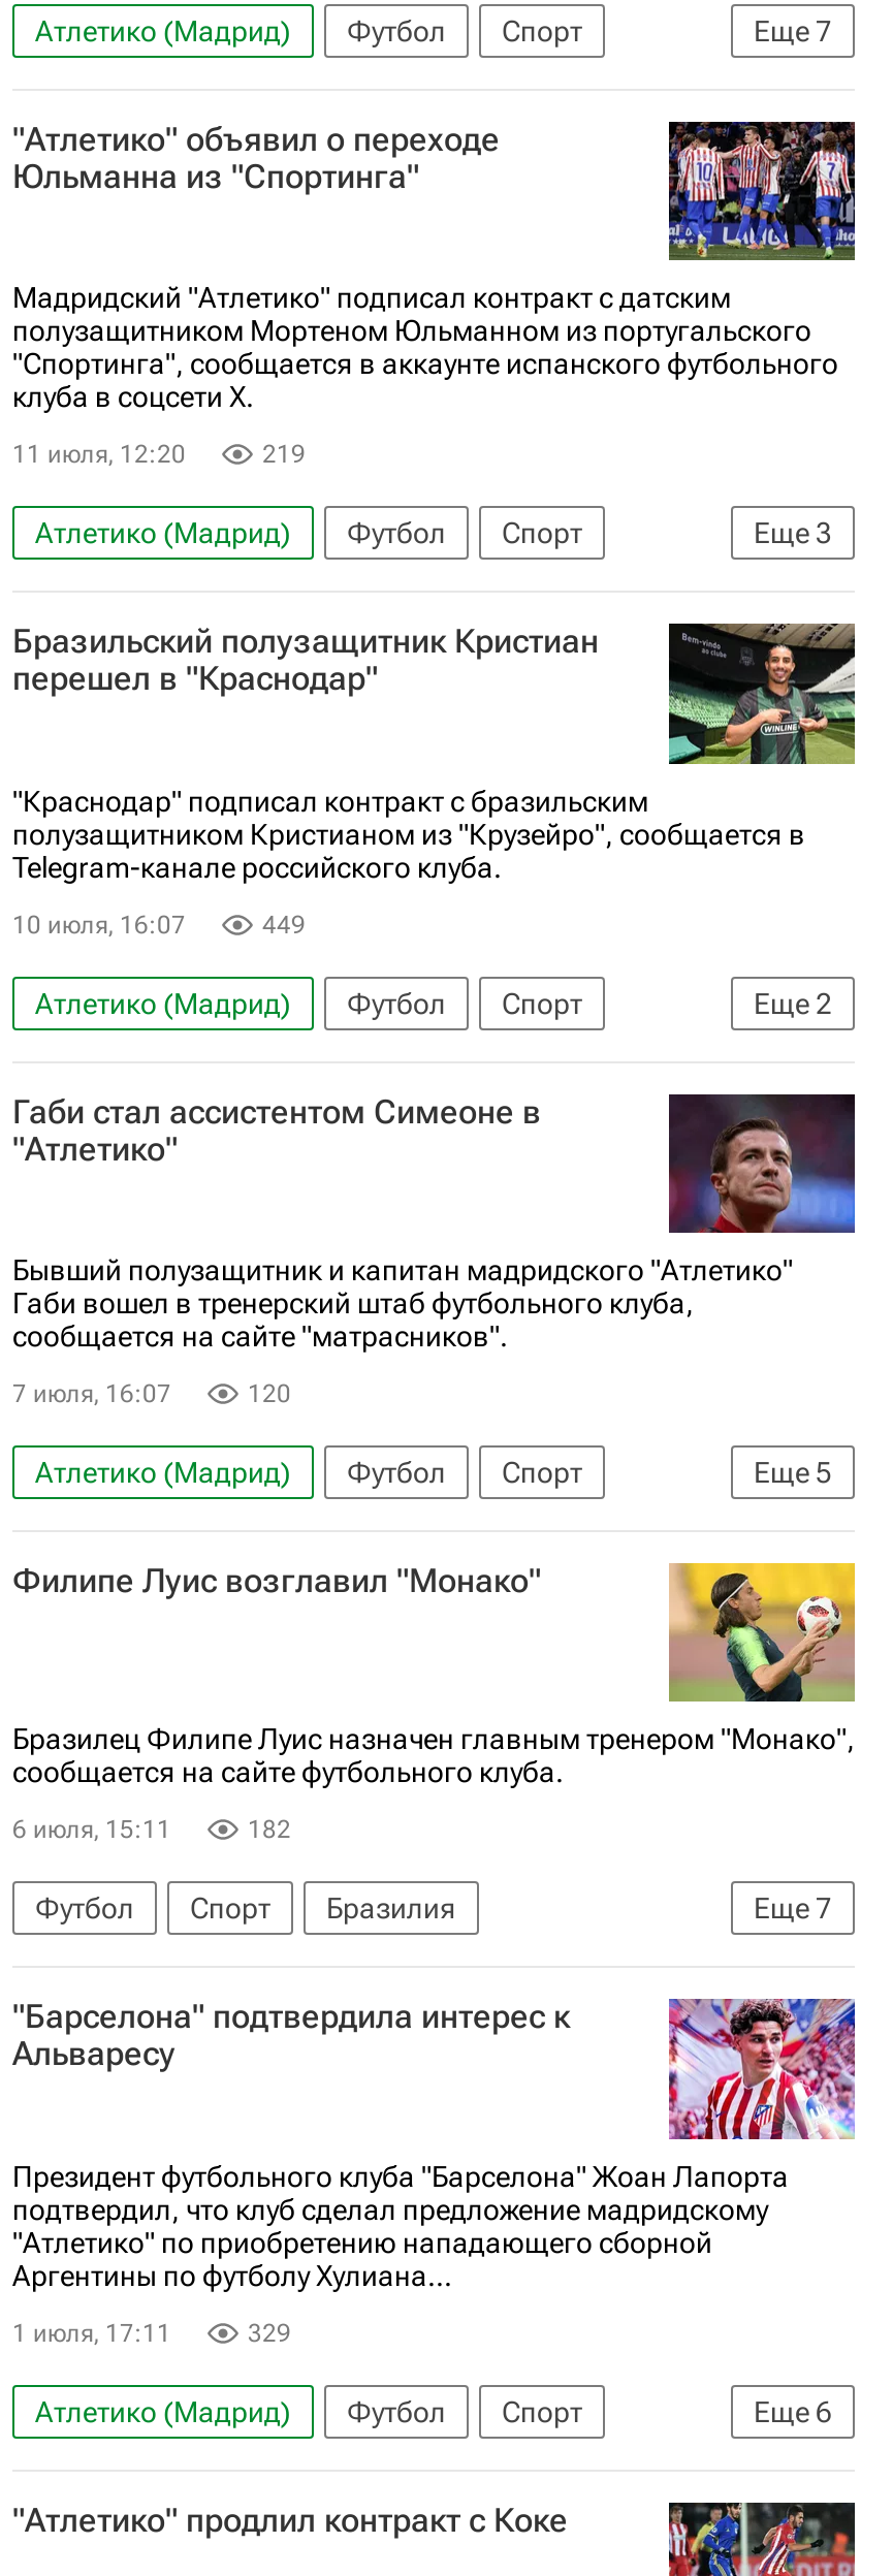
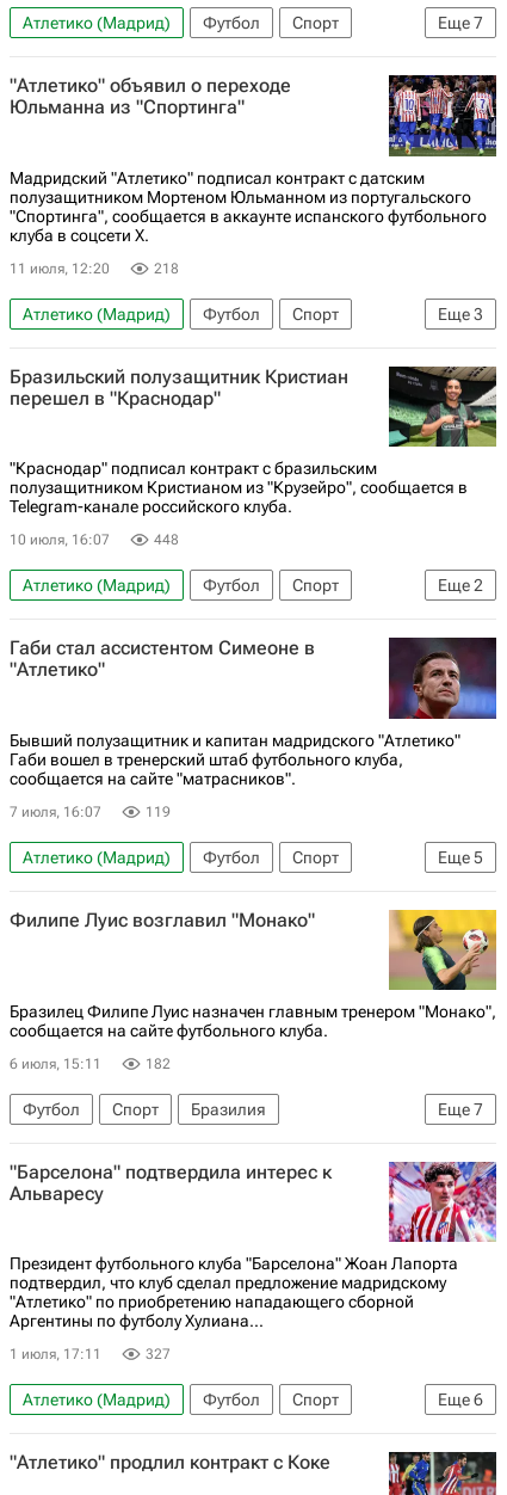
- 219
+ 218

- 449
+ 448

- 120
+ 119

- 329
+ 327
